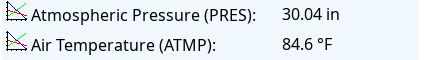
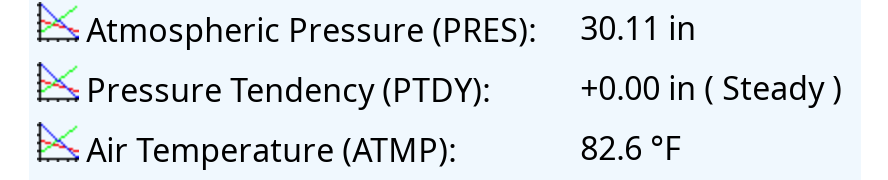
- 30.04 in
+ 30.11 in
+ Pressure Tendency (PTDY):
+ +0.00 in ( Steady )

- 84.6 °F
+ 82.6 °F
